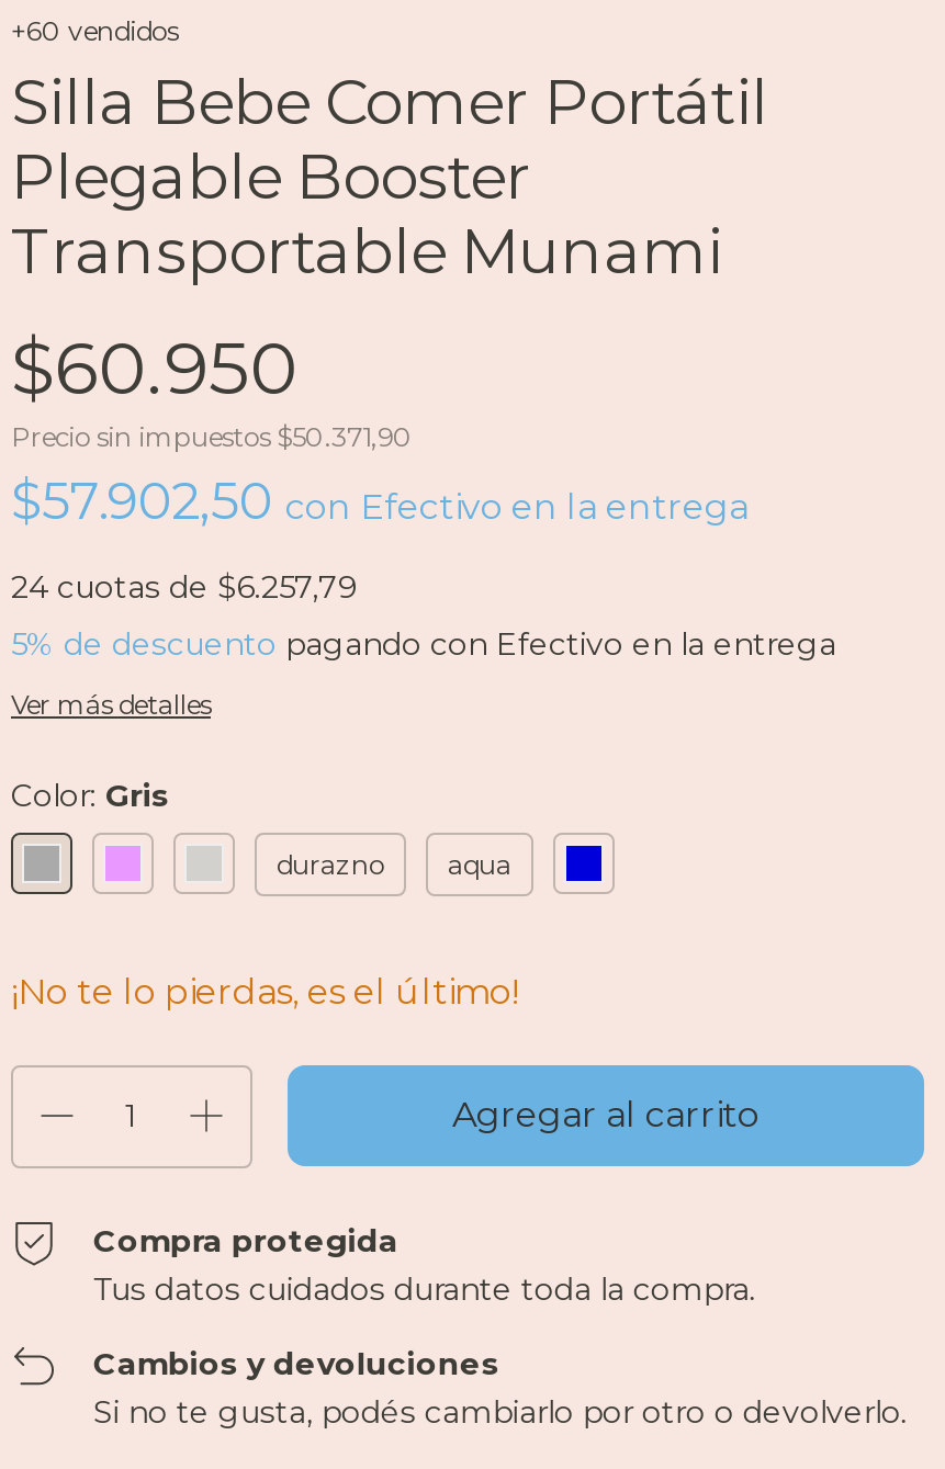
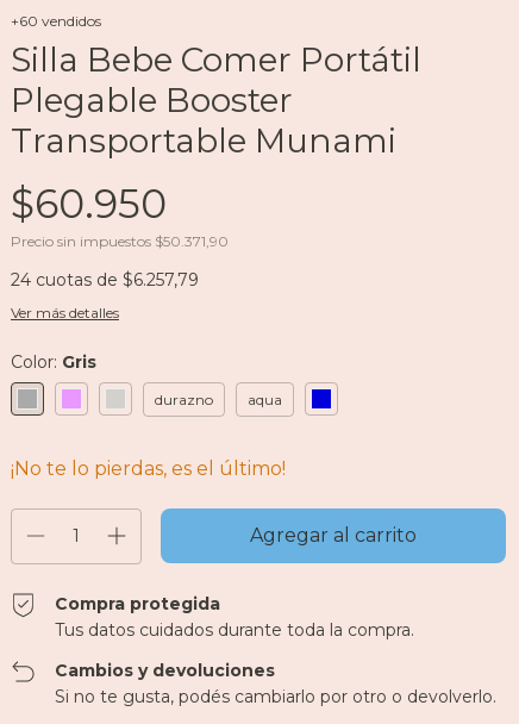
- $57.902,50 con Efectivo en la entrega

- 5% de descuento pagando con Efectivo en la entrega
